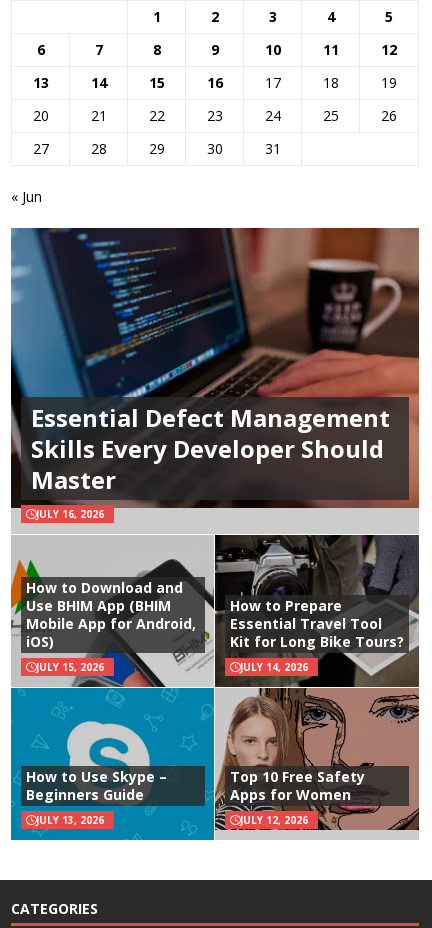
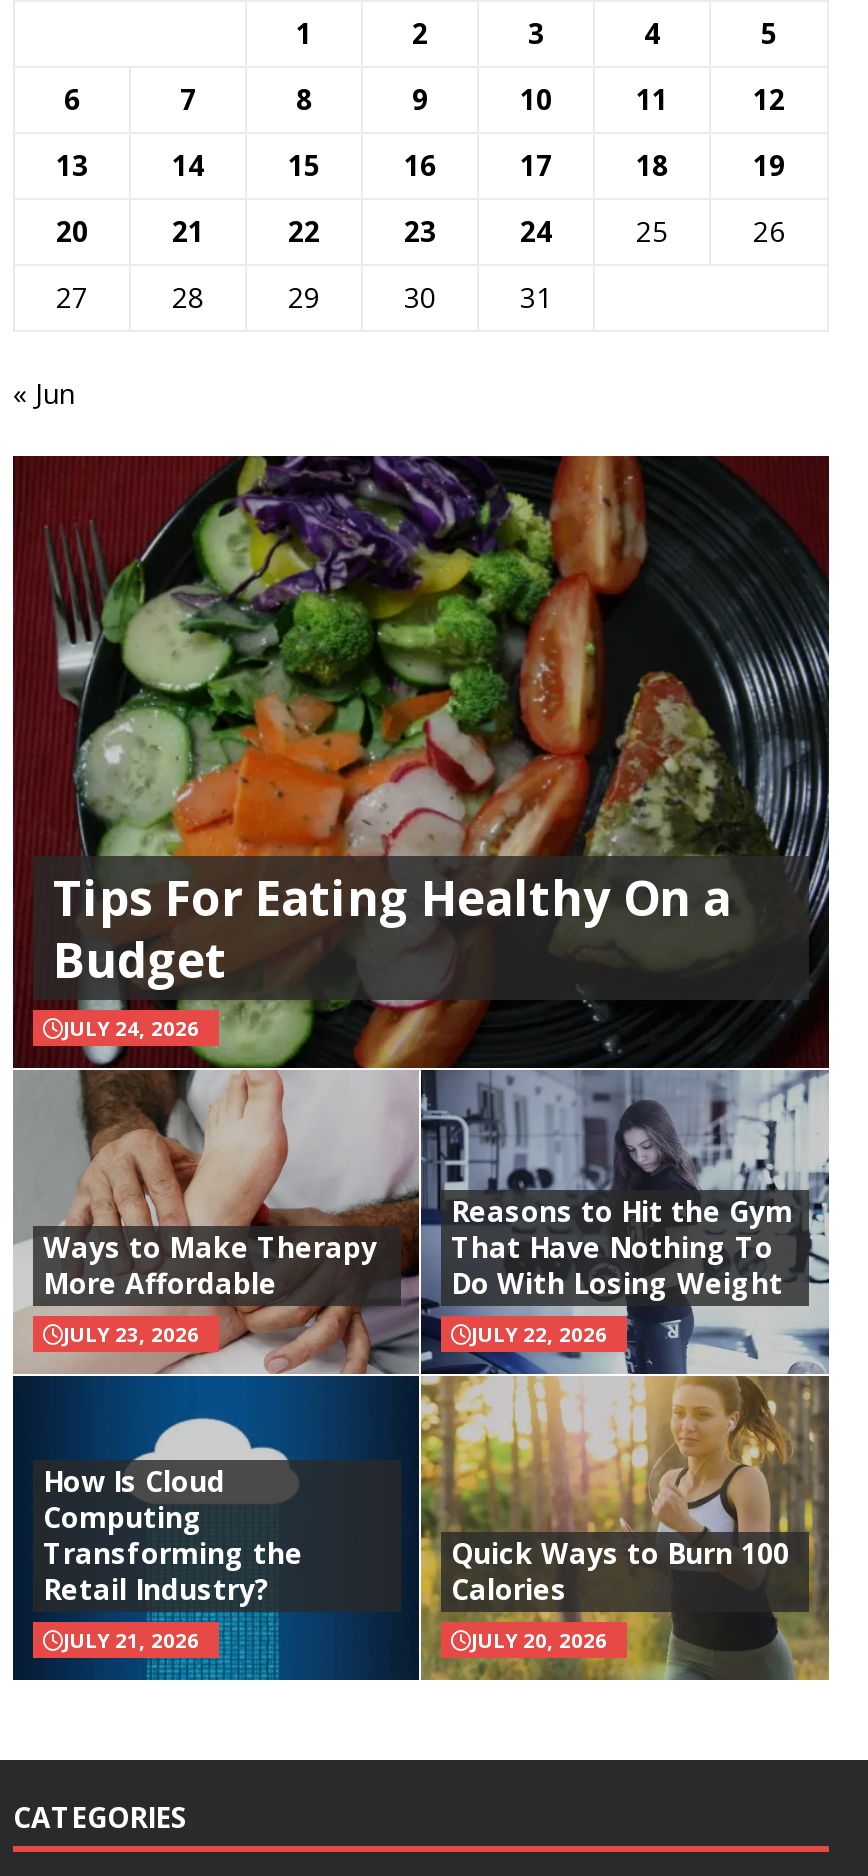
- [image]
- Essential Defect Management
- Skills Every Developer Should
- Master
- JULY 16, 2026
+ [image]
+ Tips For Eating Healthy On a
+ Budget
+ JULY 24, 2026

- How to Download and
- Use BHIM App (BHIM
- Mobile App for Android,
- iOS)
+ Ways to Make Therapy
+ More Affordable

- How to Prepare
- Essential Travel Tool
- Kit for Long Bike Tours?
+ Reasons to Hit the Gym
+ That Have Nothing To
+ Do With Losing Weight

- JULY 15, 2026
+ JULY 23, 2026

- JULY 14, 2026
+ JULY 22, 2026

- How to Use Skype –
- Beginners Guide
+ How Is Cloud
+ Computing
+ Transforming the
+ Retail Industry?

- Top 10 Free Safety
- Apps for Women
+ Quick Ways to Burn 100
+ Calories

- JULY 13, 2026
+ JULY 21, 2026

- JULY 12, 2026
+ JULY 20, 2026
